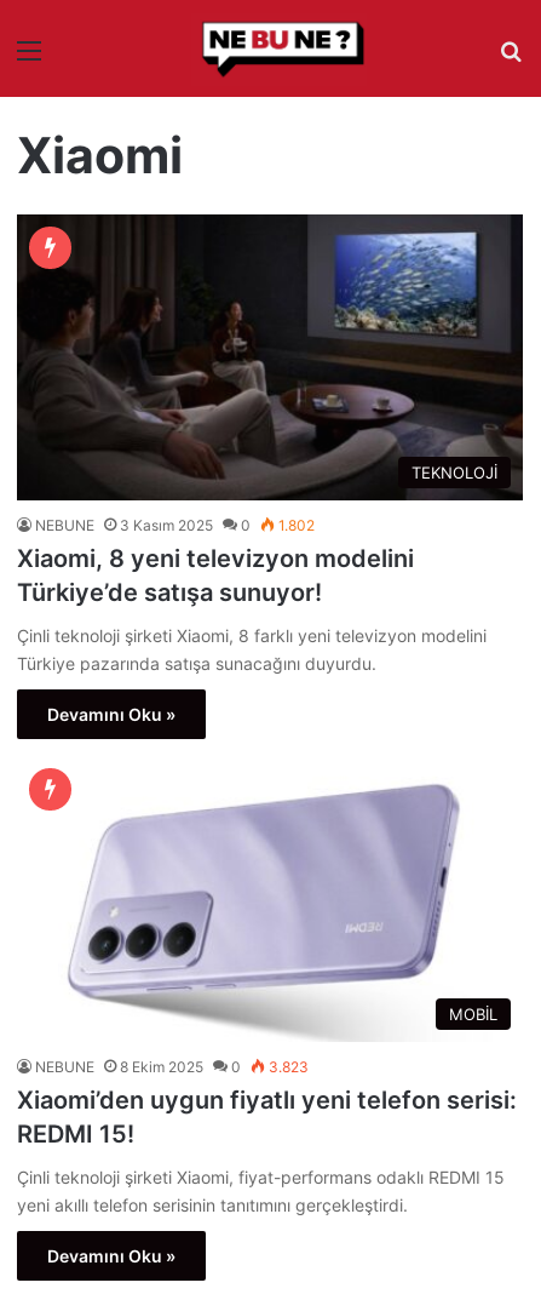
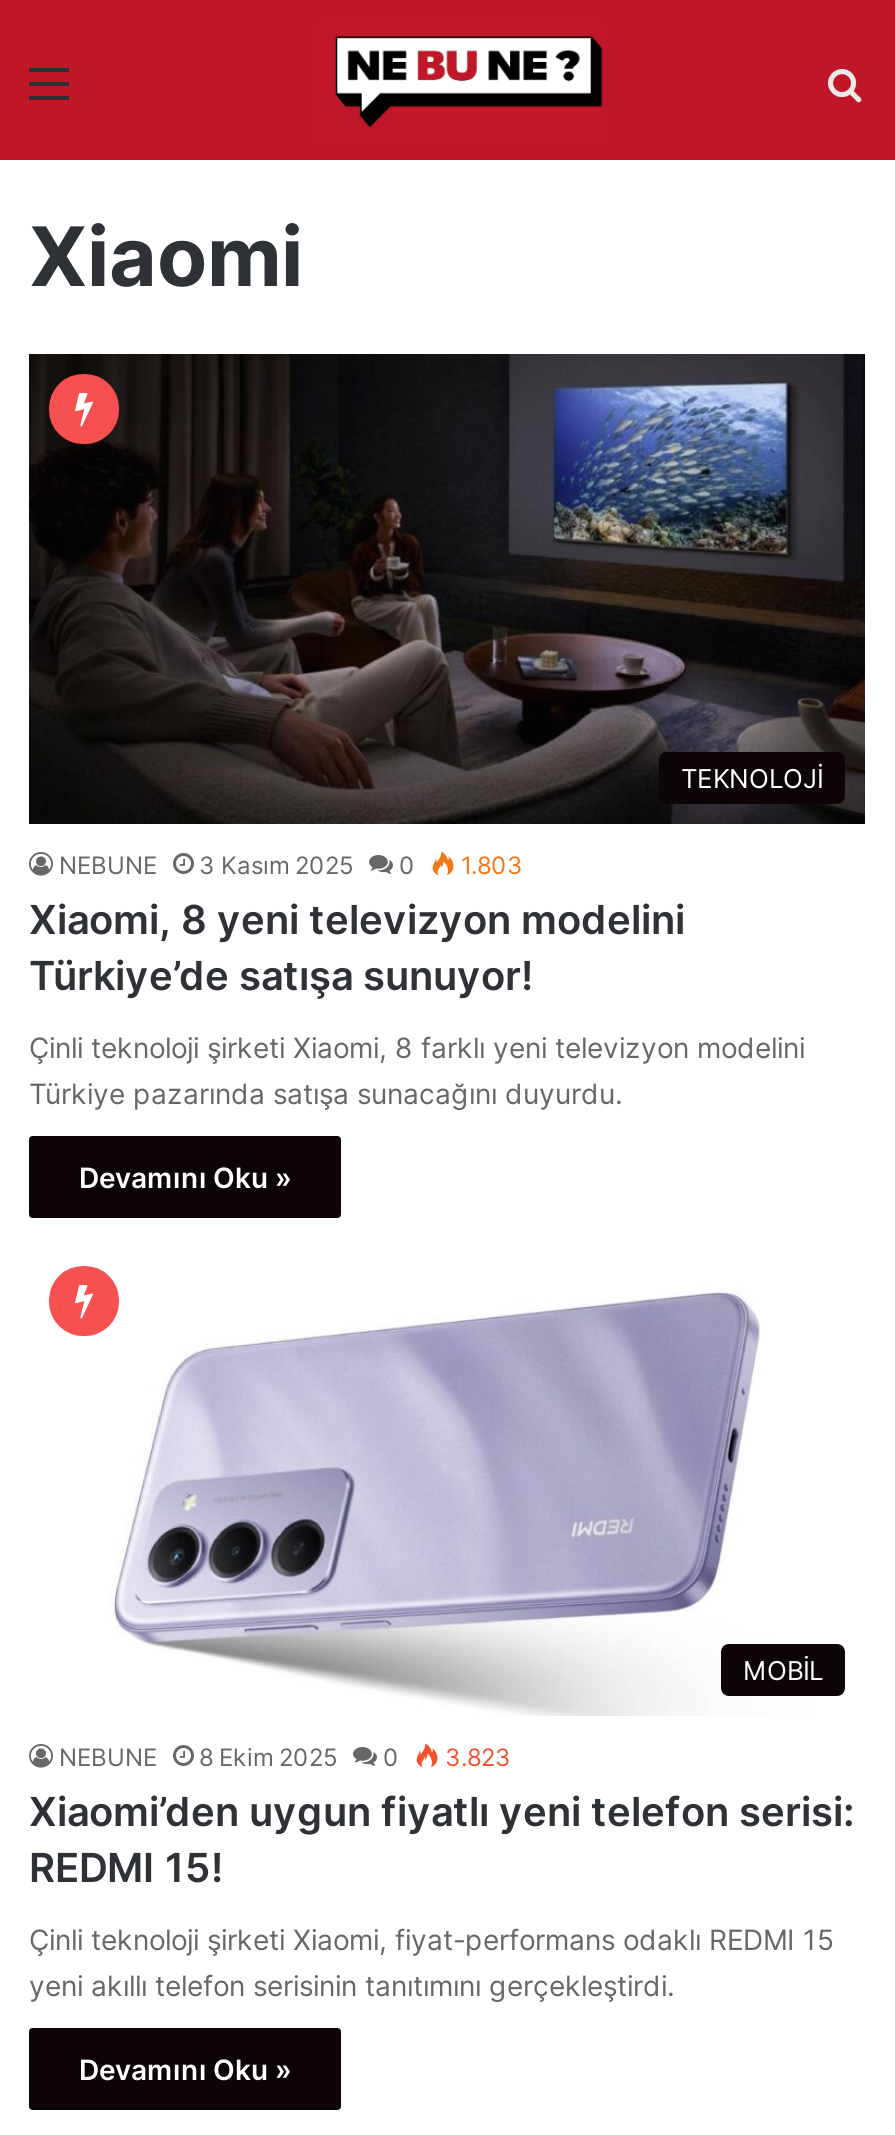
- NEBUNE 3 Kasım 2025 0 1.802
+ NEBUNE 3 Kasım 2025 0 1.803
